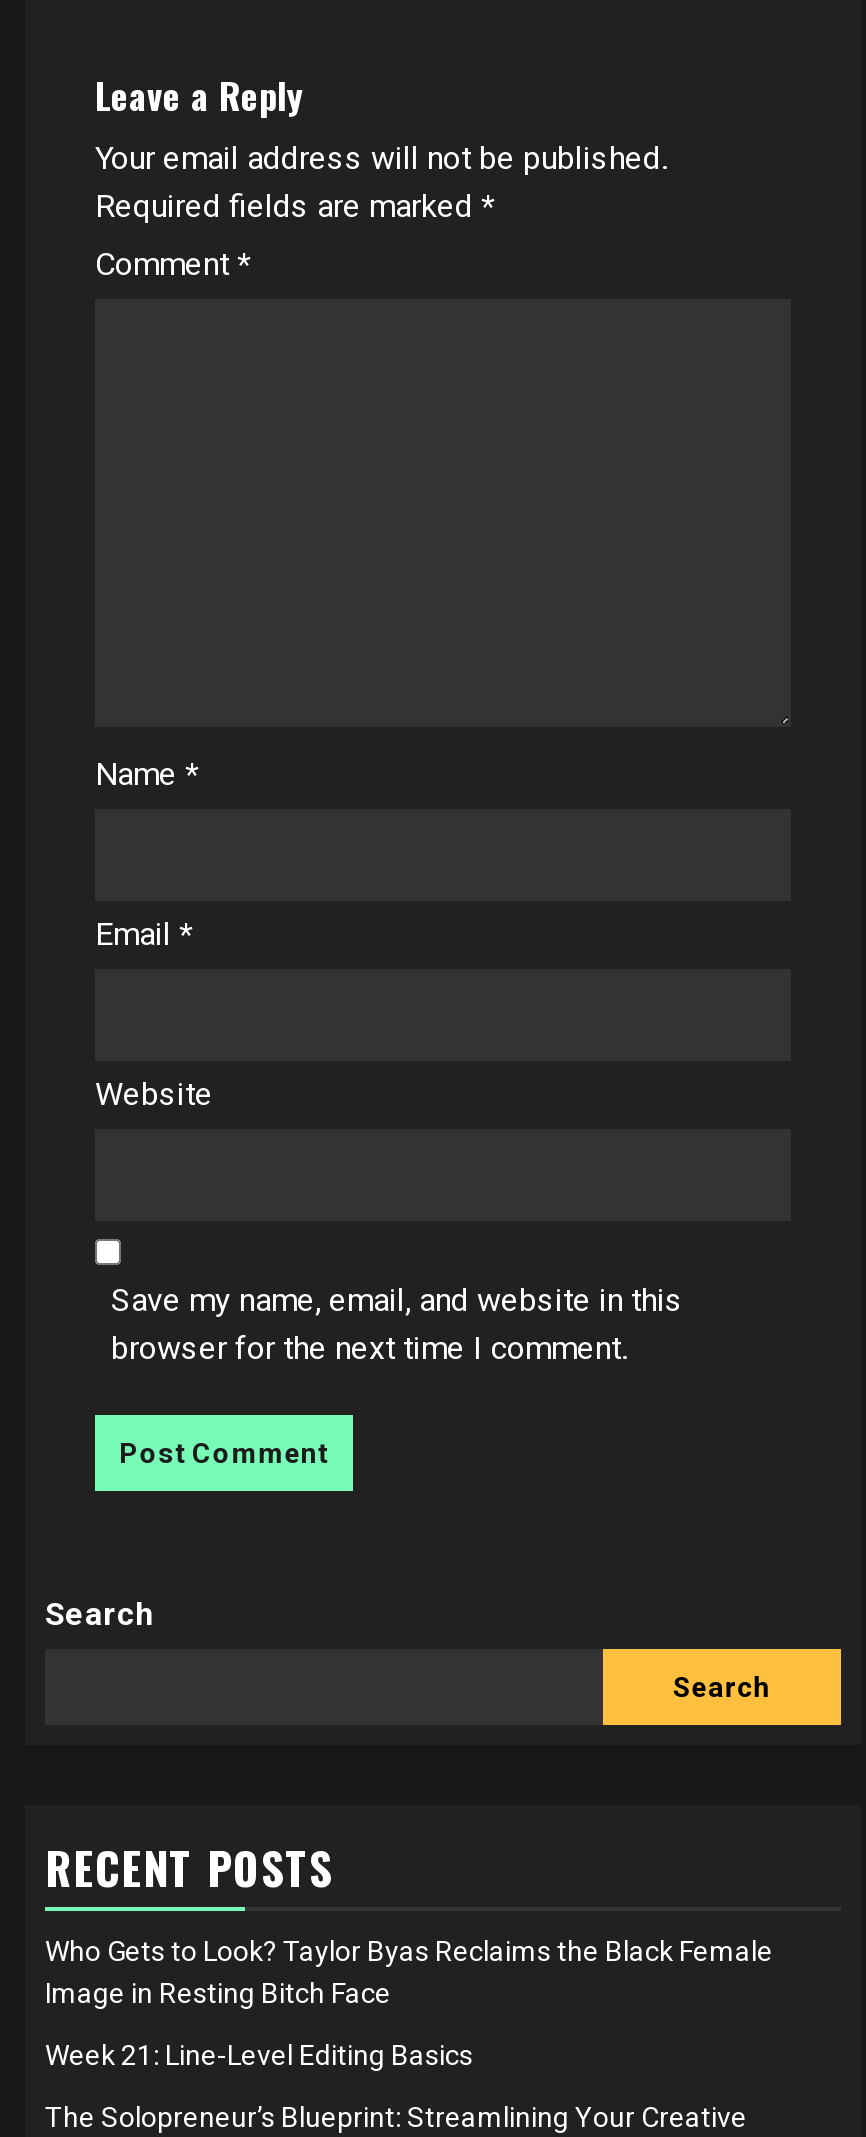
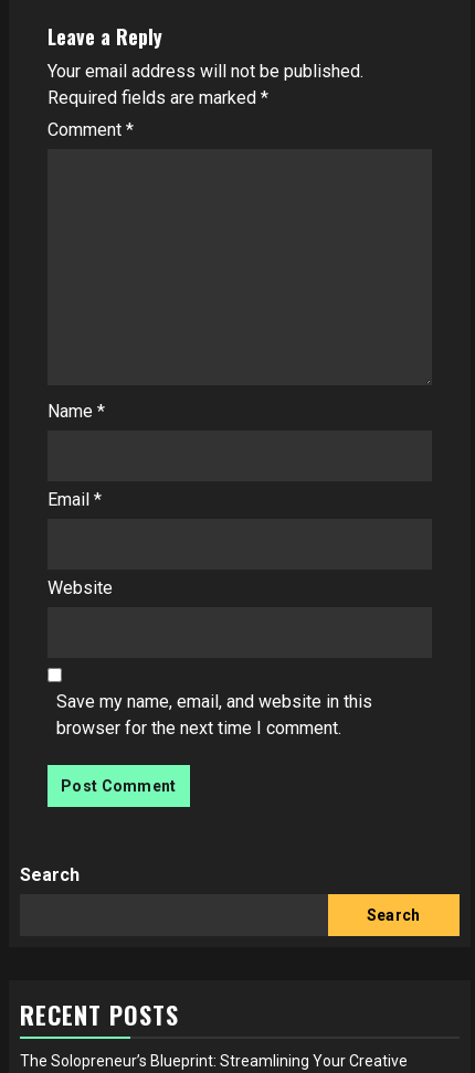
- Who Gets to Look? Taylor Byas Reclaims the Black Female
- Image in Resting Bitch Face
- Week 21: Line-Level Editing Basics
